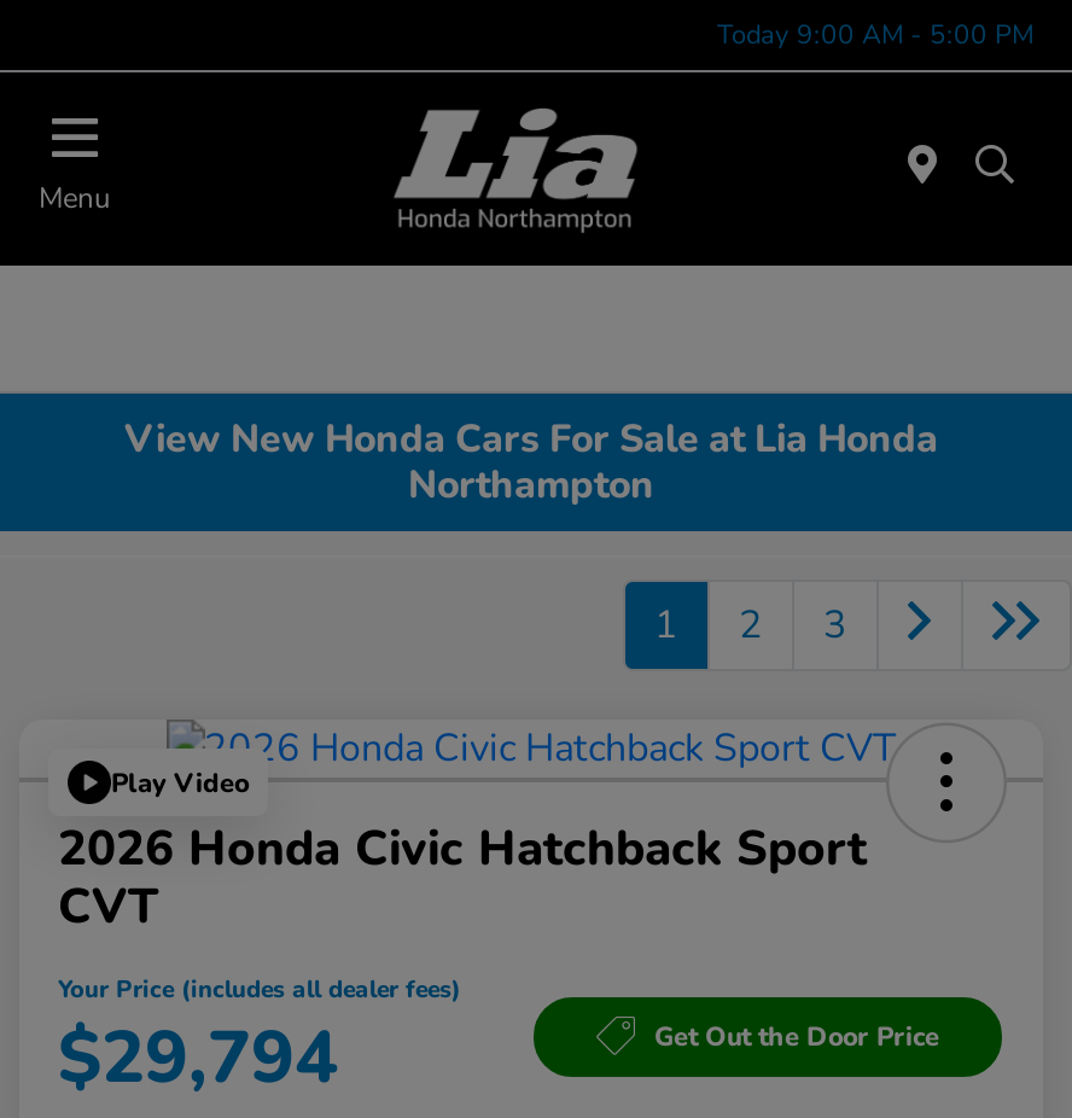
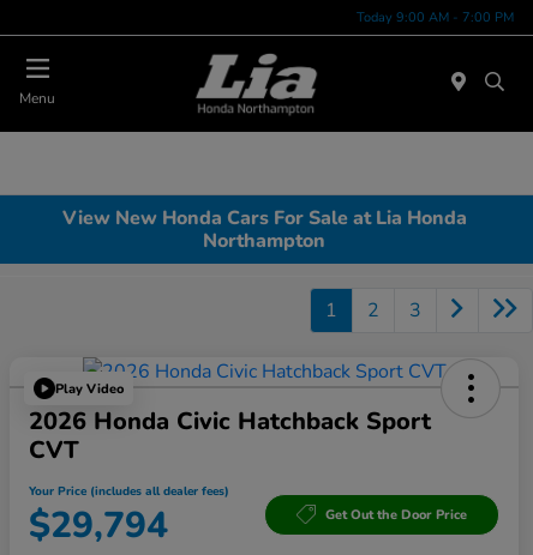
- Today 9:00 AM - 5:00 PM
+ Today 9:00 AM - 7:00 PM
